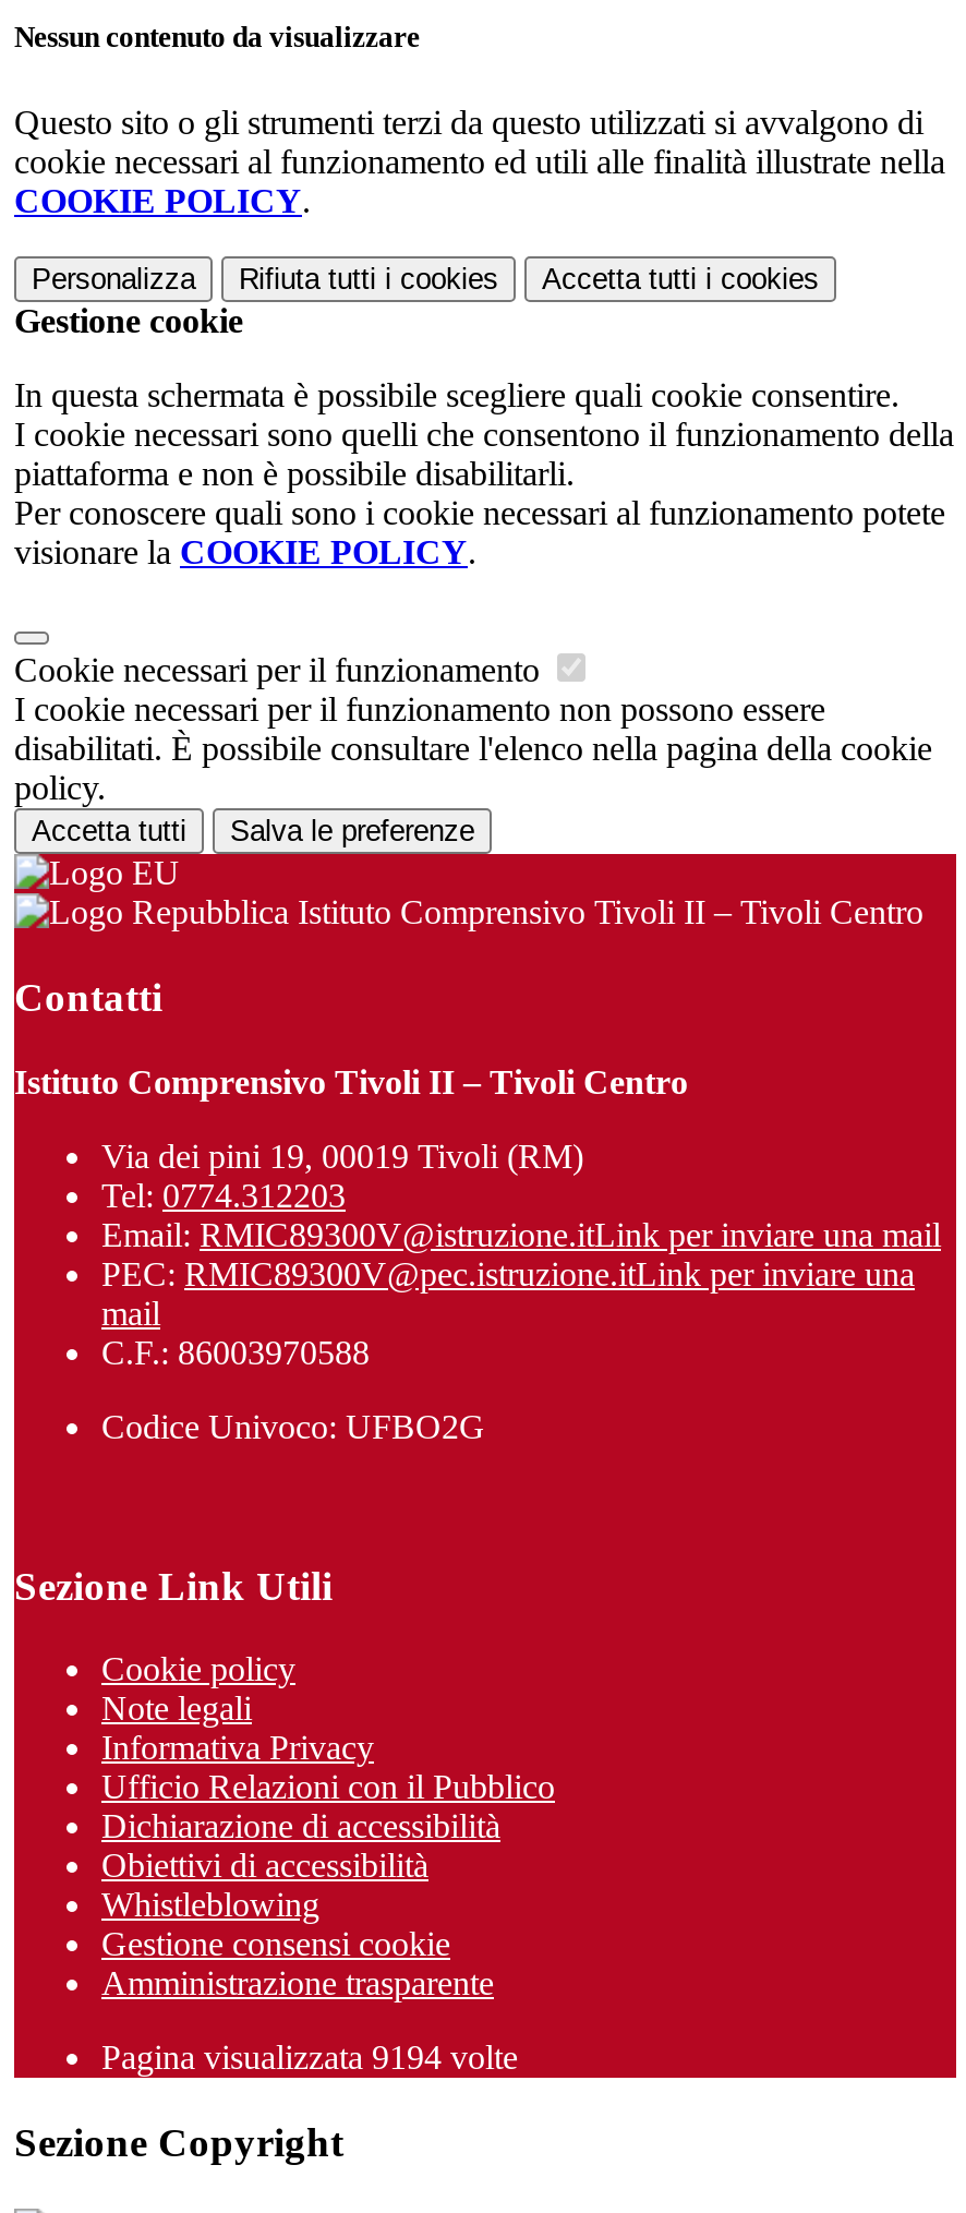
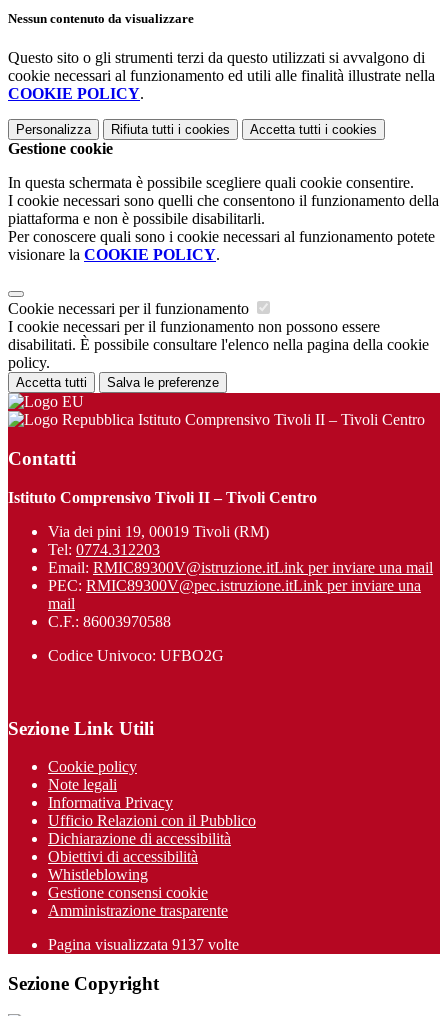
- Pagina visualizzata 9194 volte
+ Pagina visualizzata 9137 volte
